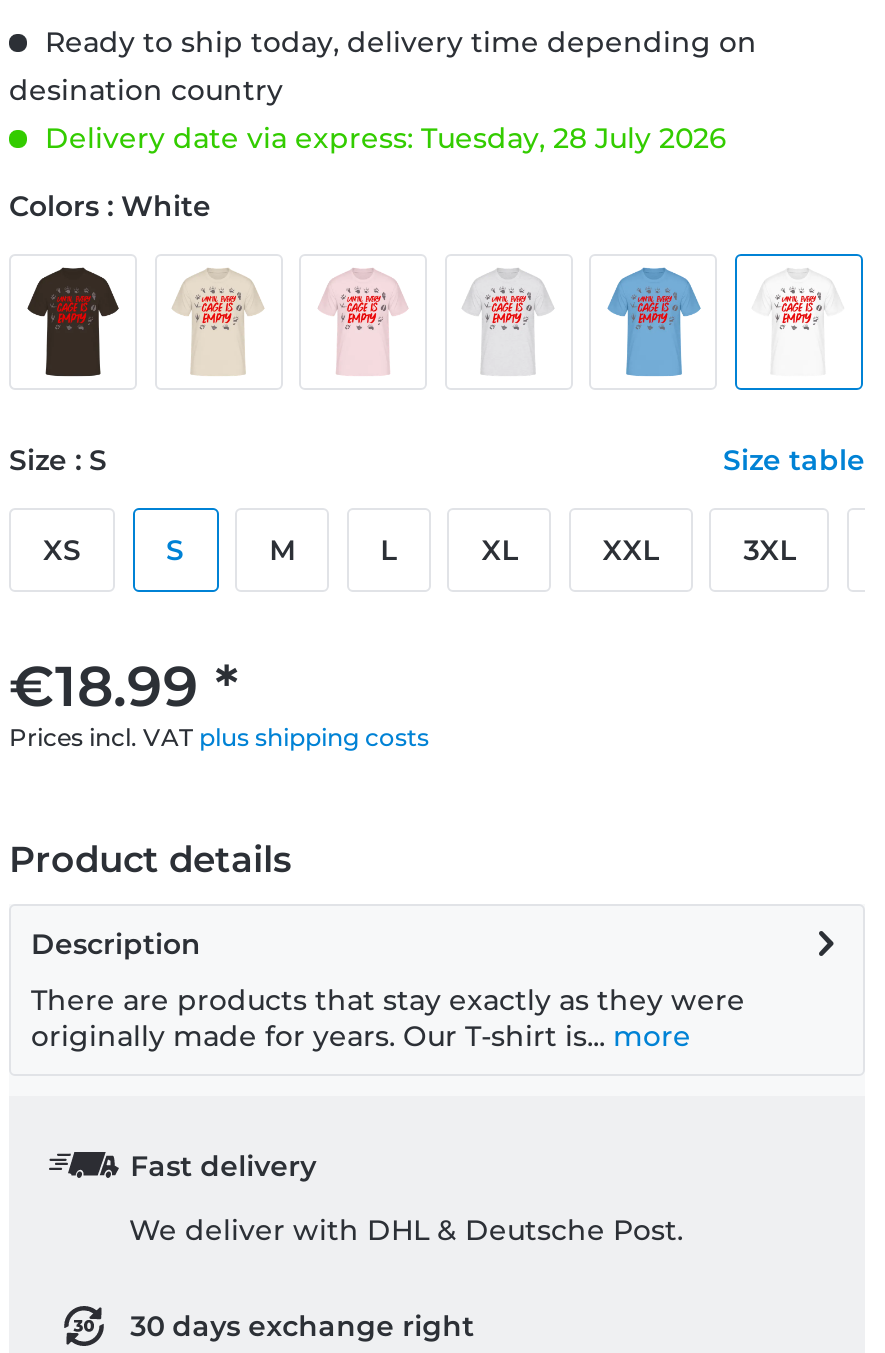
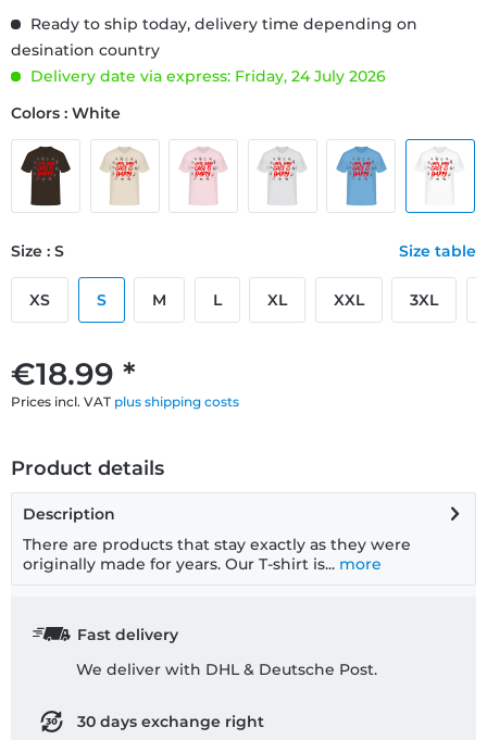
- Delivery date via express: Tuesday, 28 July 2026
+ Delivery date via express: Friday, 24 July 2026
